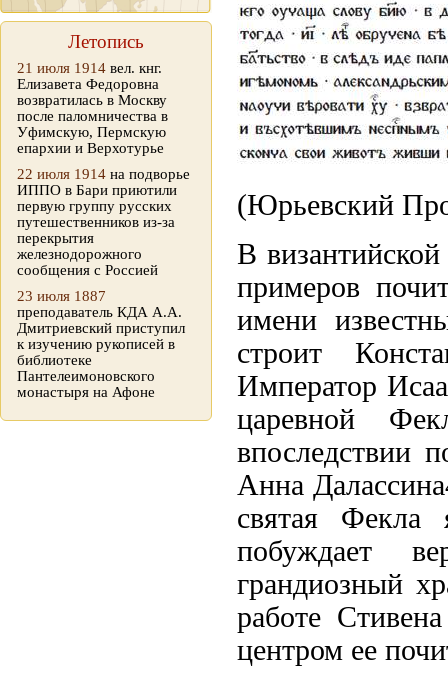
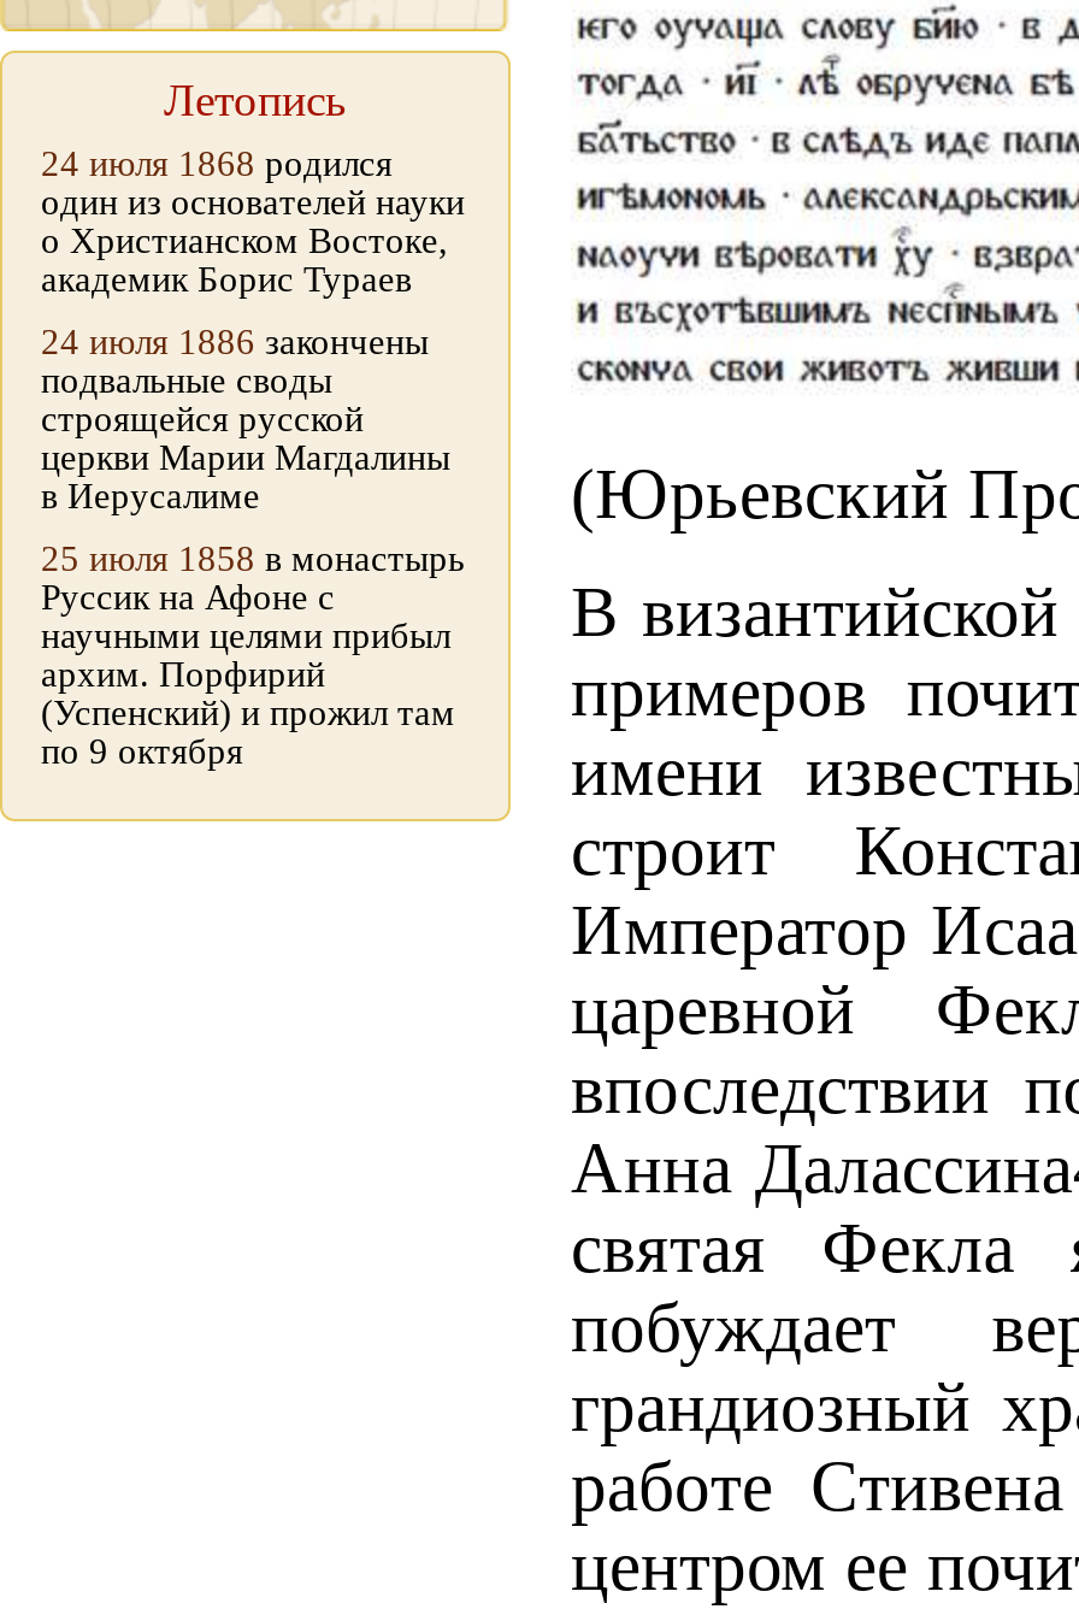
- 21 июля 1914 вел. кнг.
- Елизавета Федоровна
- возвратилась в Москву
- после паломничества в
- Уфимскую, Пермскую
- епархии и Верхотурье
+ 24 июля 1868 родился
+ один из основателей науки
+ о Христианском Востоке,
+ академик Борис Тураев

- 22 июля 1914 на подворье
- ИППО в Бари приютили
- первую группу русских
- путешественников из-за
- перекрытия
- железнодорожного
- сообщения с Россией
+ 24 июля 1886 закончены
+ подвальные своды
+ строящейся русской
+ церкви Марии Магдалины
+ в Иерусалиме

- 23 июля 1887
- преподаватель КДА А.А.
- Дмитриевский приступил
- к изучению рукописей в
- библиотеке
- Пантелеимоновского
- монастыря на Афоне
+ 25 июля 1858 в монастырь
+ Руссик на Афоне с
+ научными целями прибыл
+ архим. Порфирий
+ (Успенский) и прожил там
+ по 9 октября

- [image]
